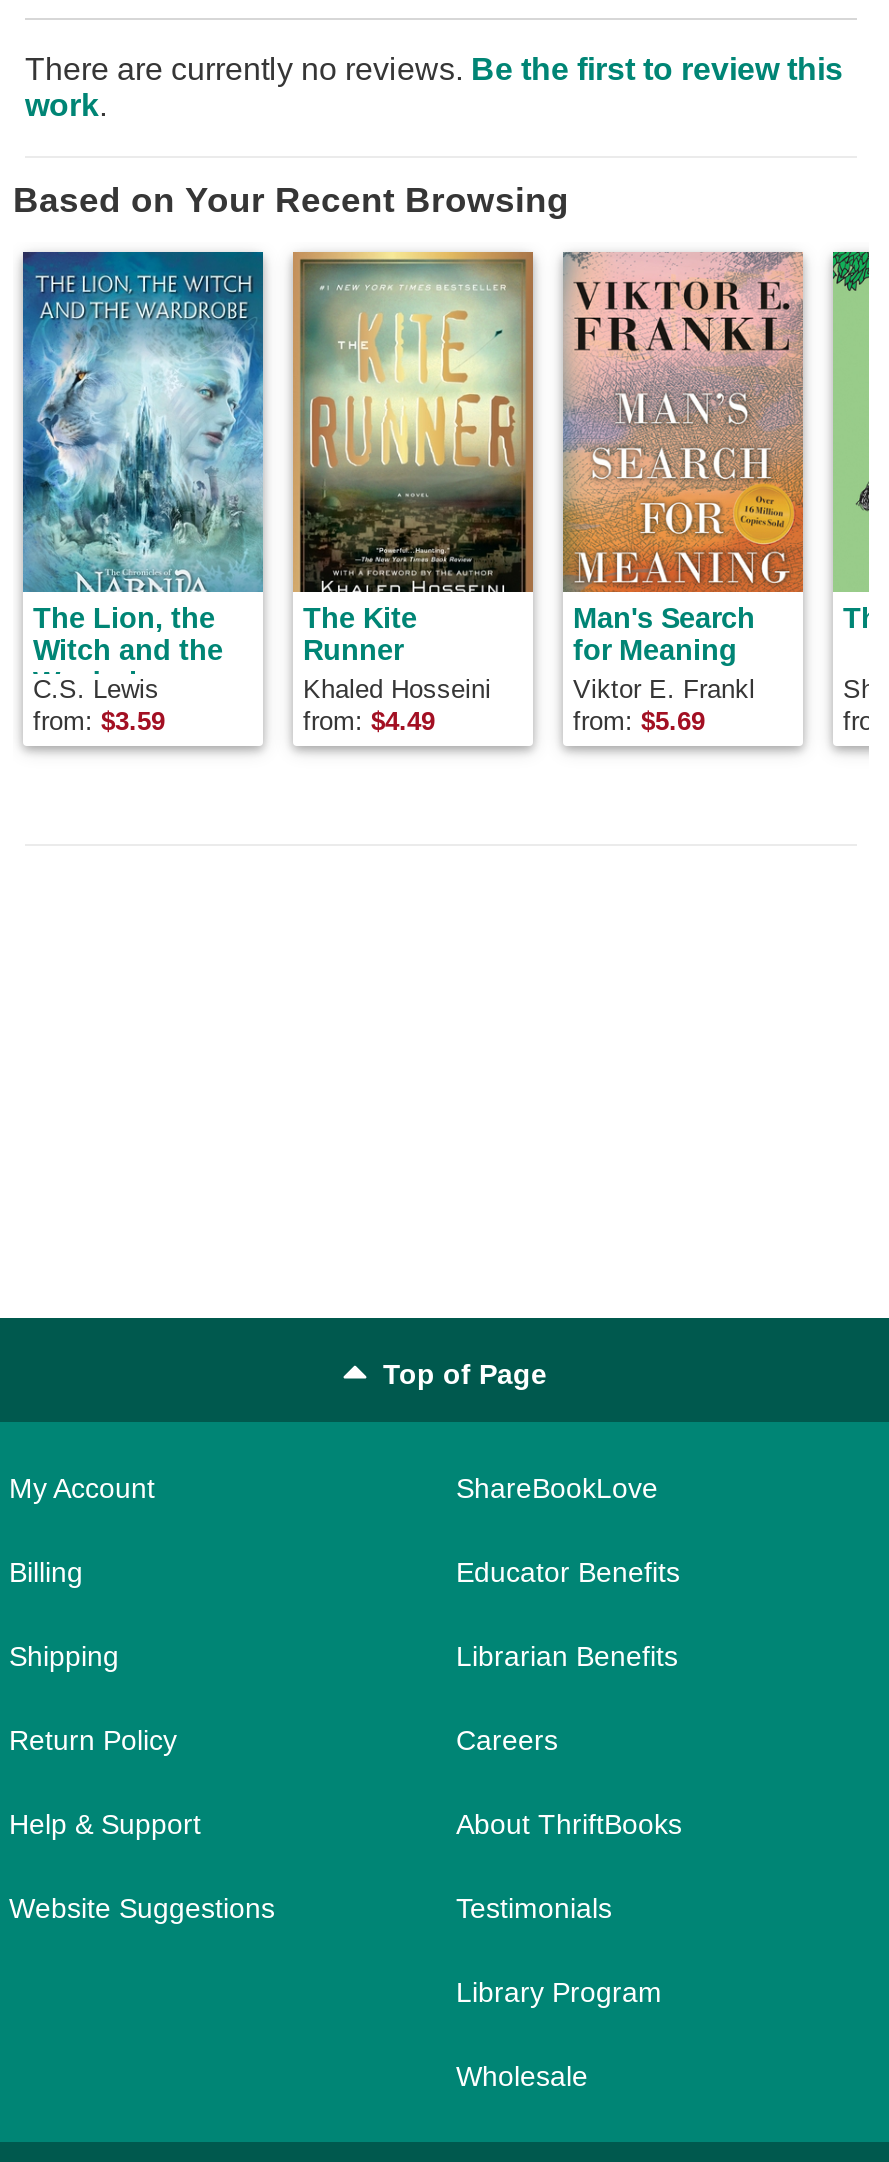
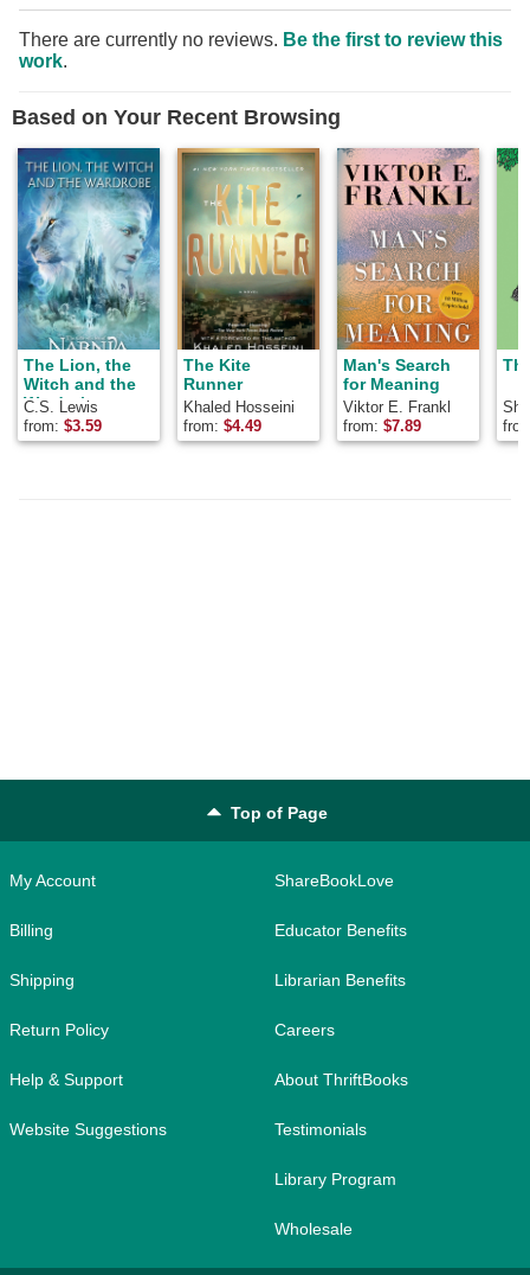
- from: $5.69
+ from: $7.89
